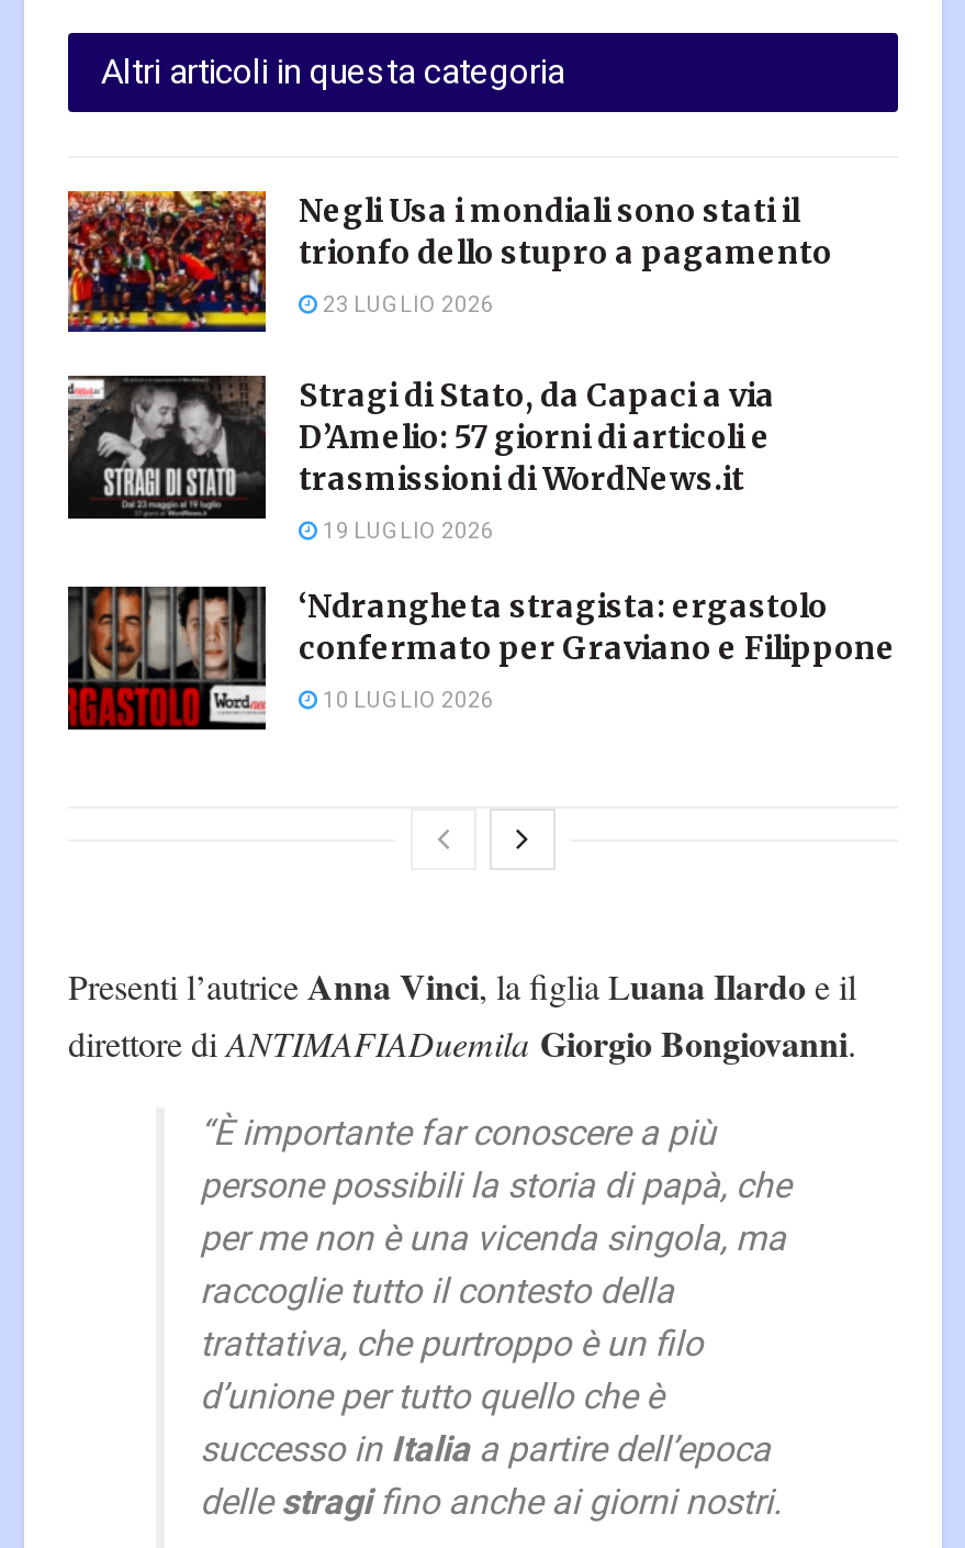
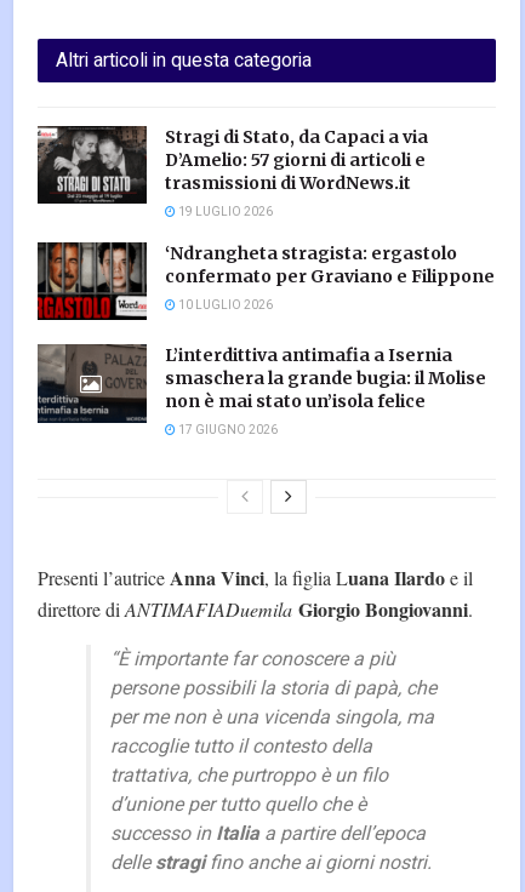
- [image]
- Negli Usa i mondiali sono stati il
- trionfo dello stupro a pagamento
- 23 LUGLIO 2026

moved up: [image] | Stragi di Stato, da Capaci a via | D’Amelio: 57 giorni di articoli e | trasmissioni di WordNews.it | 19 LUGLIO 2026 | ‘Ndrangheta stragista: ergastolo | confermato per Graviano e Filippone | 10 LUGLIO 2026

+ [image]
+ L’interdittiva antimafia a Isernia
+ smaschera la grande bugia: il Molise
+ non è mai stato un’isola felice
+ 17 GIUGNO 2026
